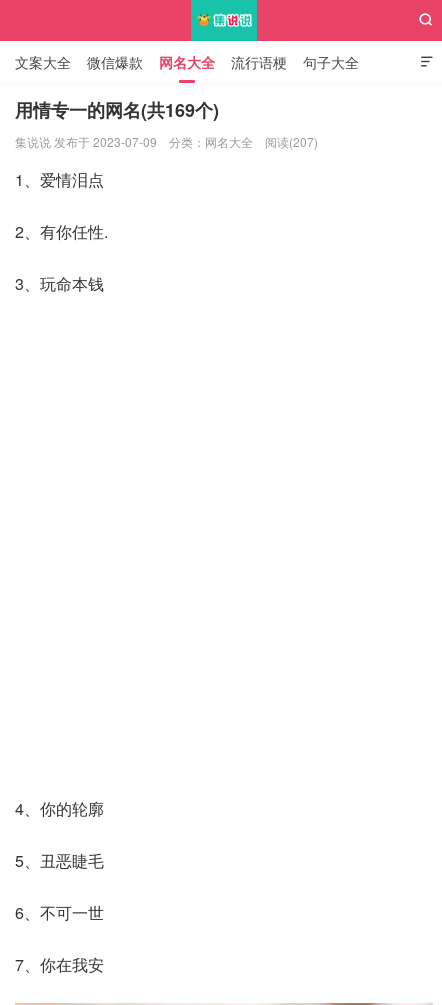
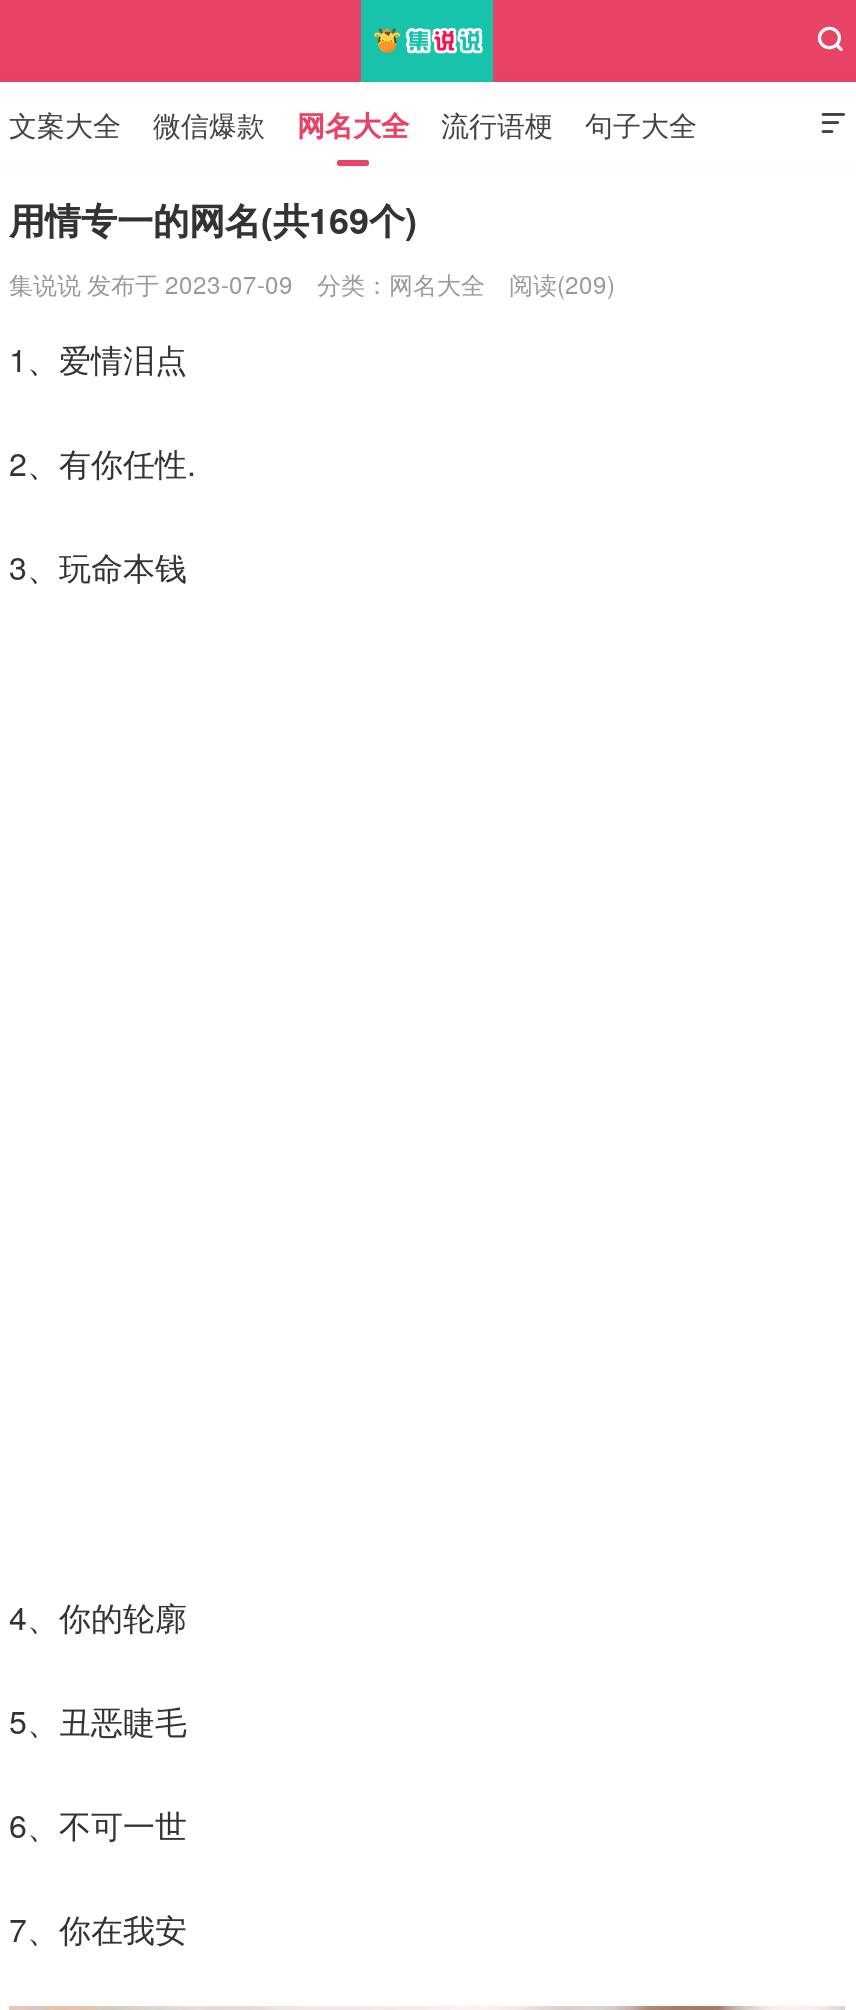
- 集说说 发布于 2023-07-09 分类：网名大全 阅读(207)
+ 集说说 发布于 2023-07-09 分类：网名大全 阅读(209)
